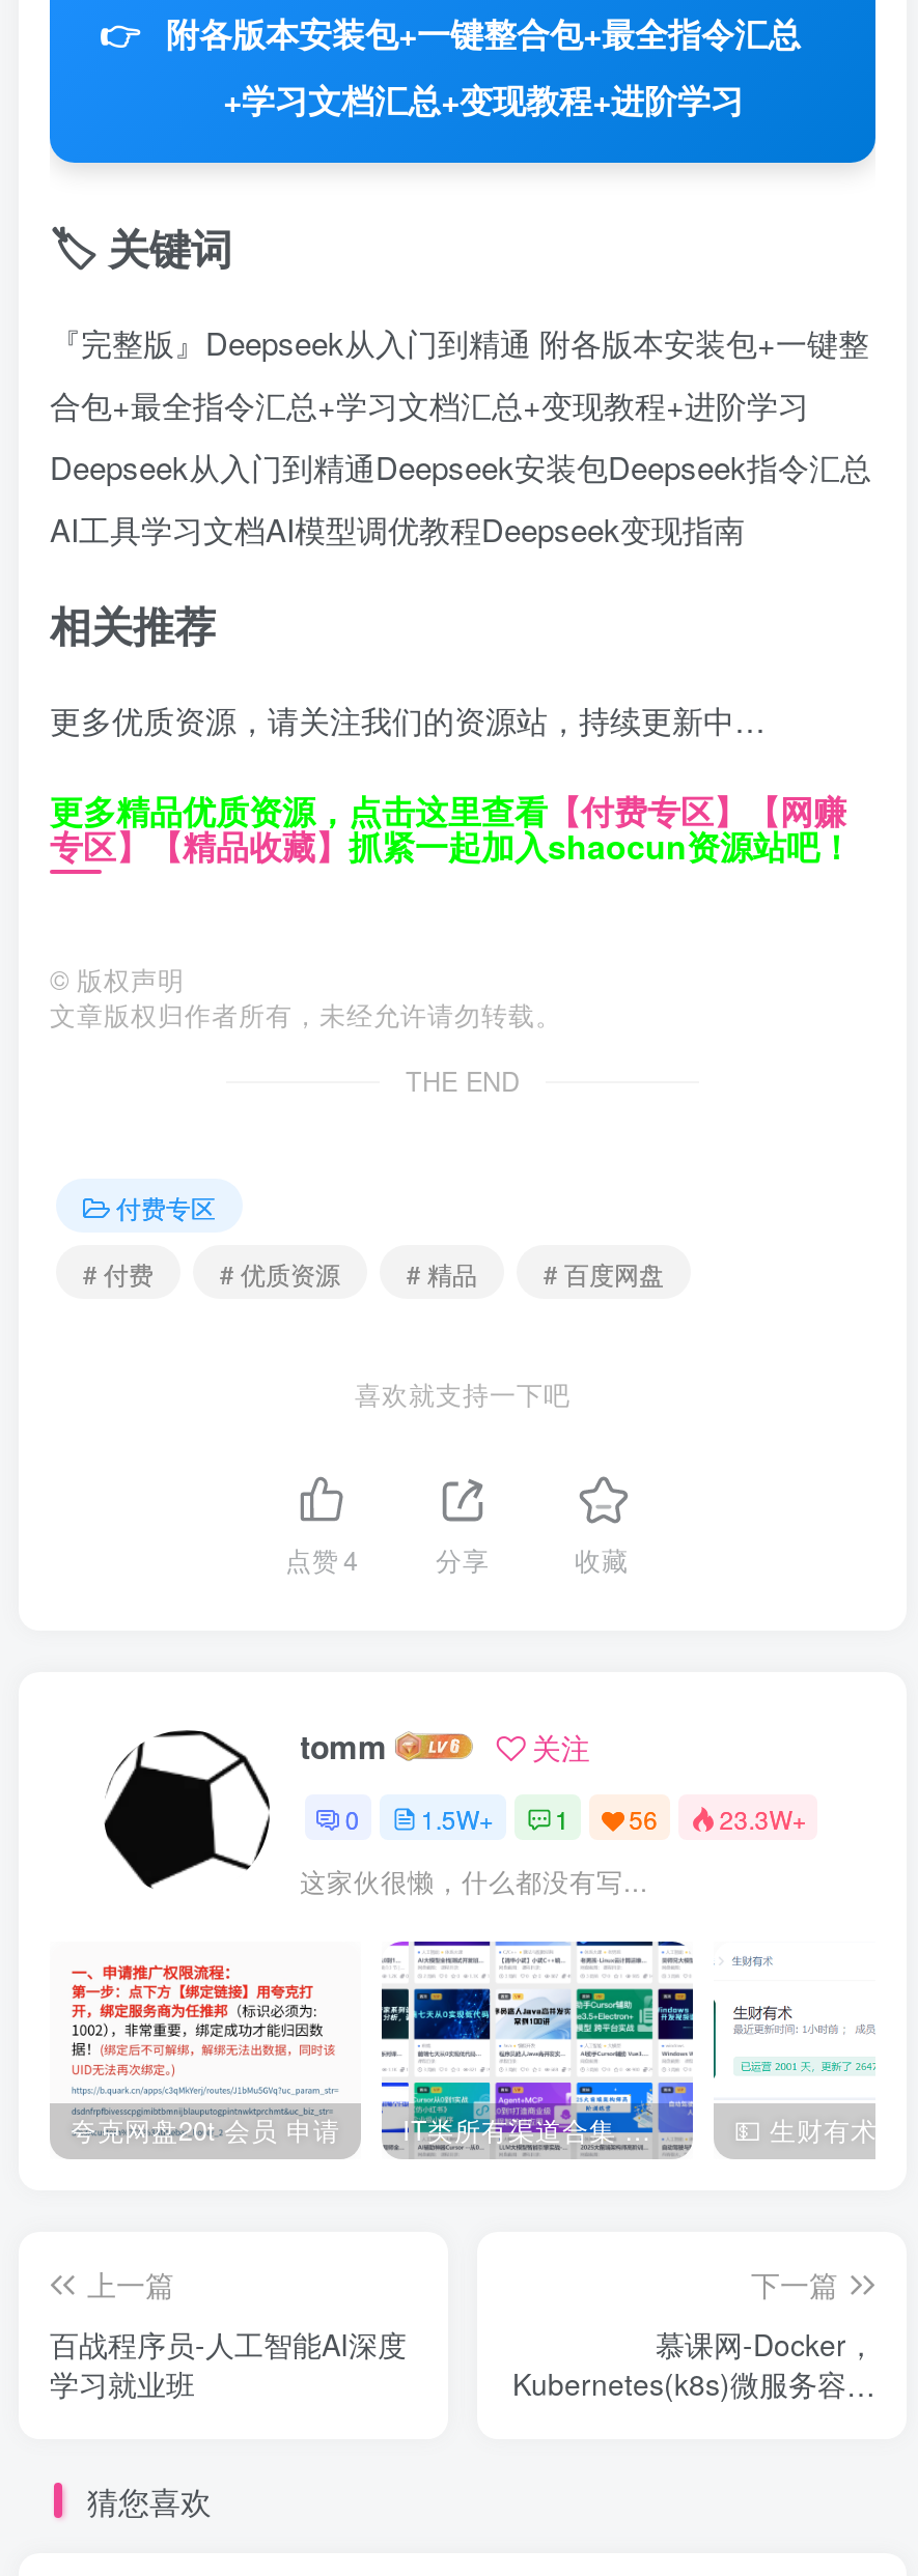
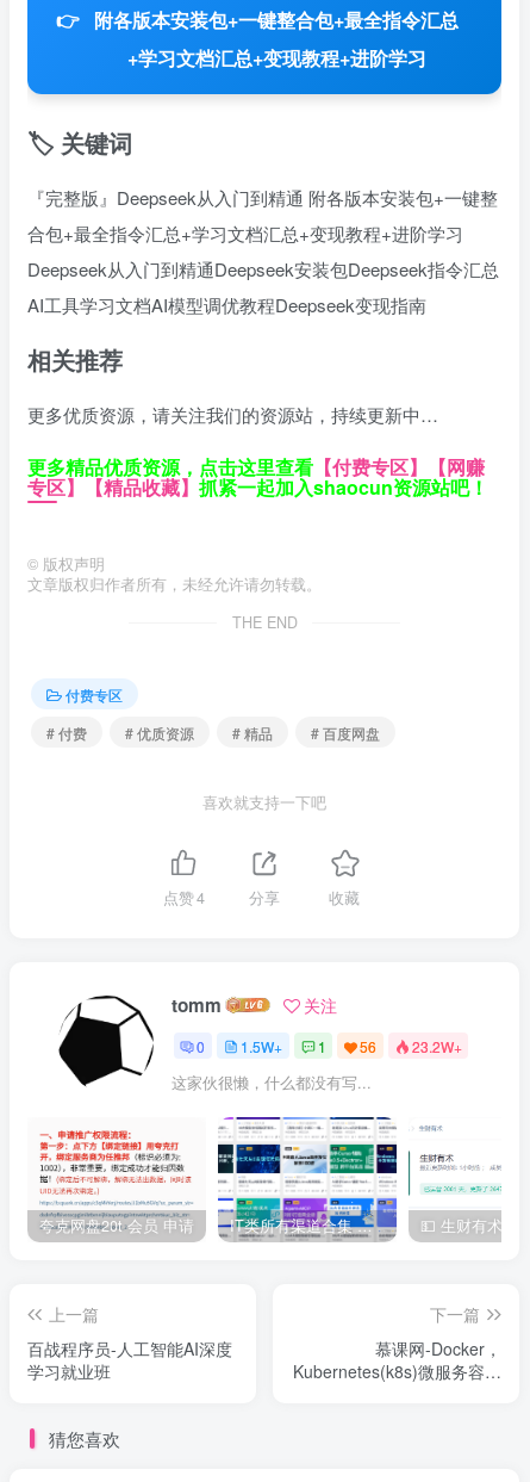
- 0 1.5W+ 1 56 23.3W+
+ 0 1.5W+ 1 56 23.2W+
